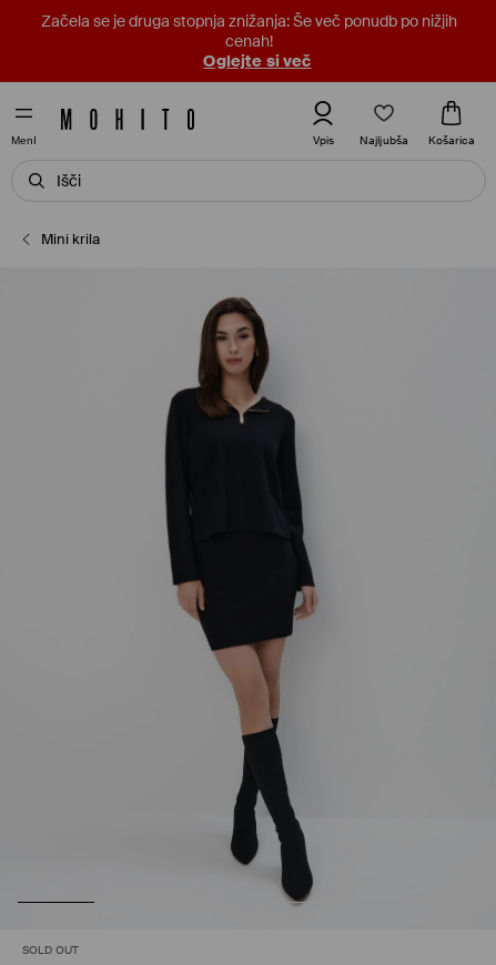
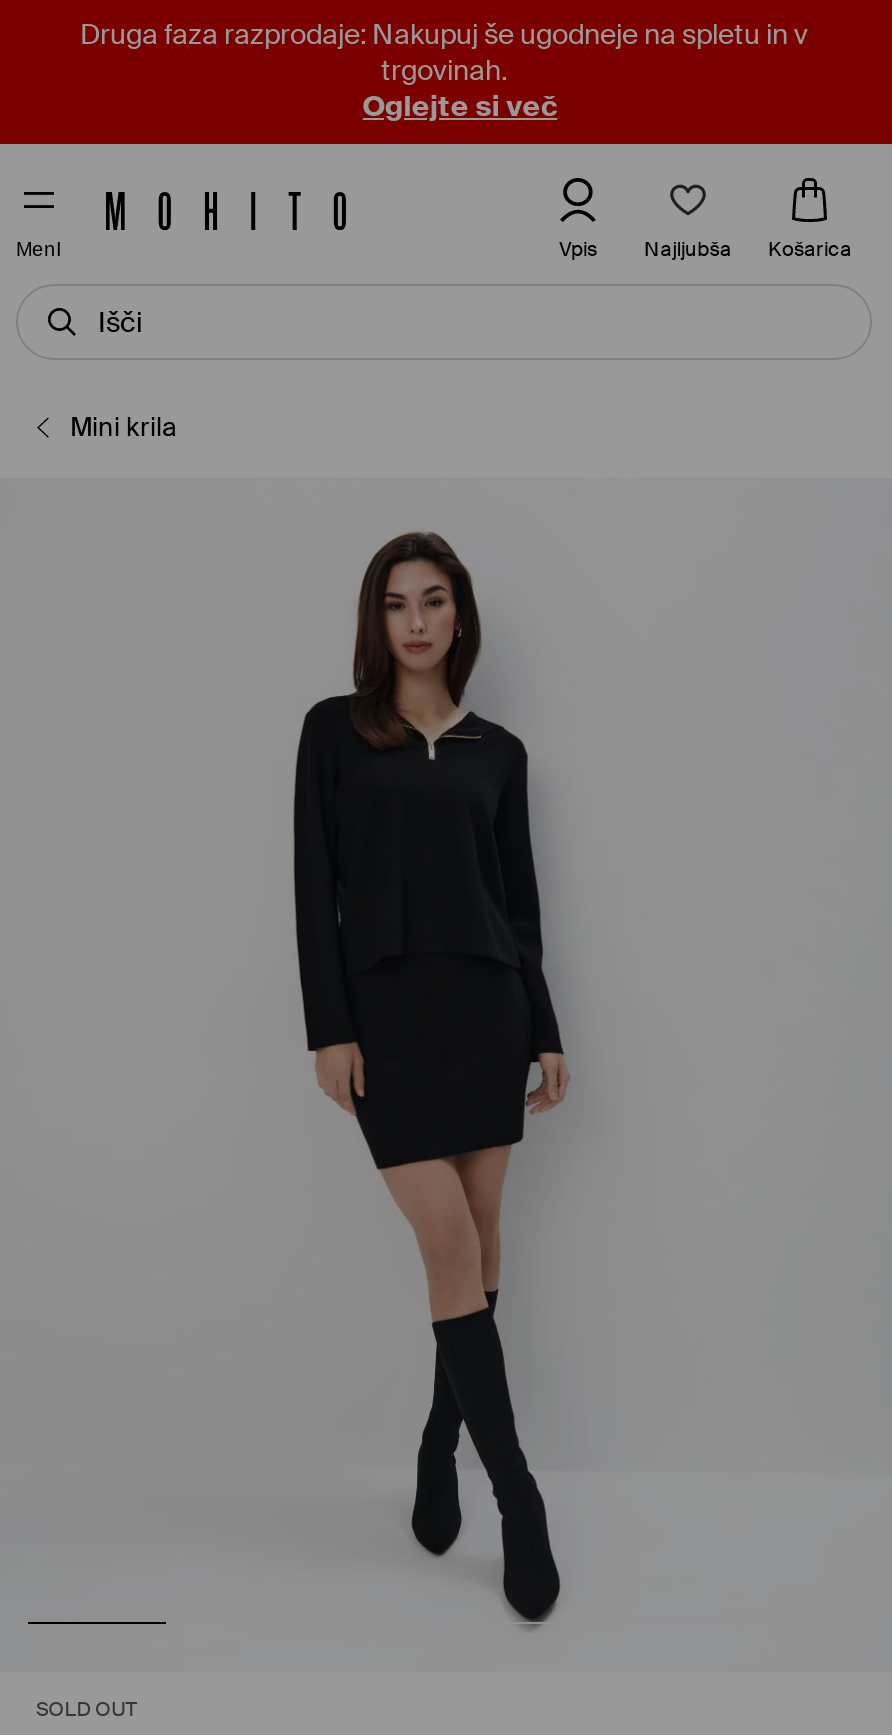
- Začela se je druga stopnja znižanja: Še več ponudb po nižjih
- cenah!
+ Druga faza razprodaje: Nakupuj še ugodneje na spletu in v
+ trgovinah.
